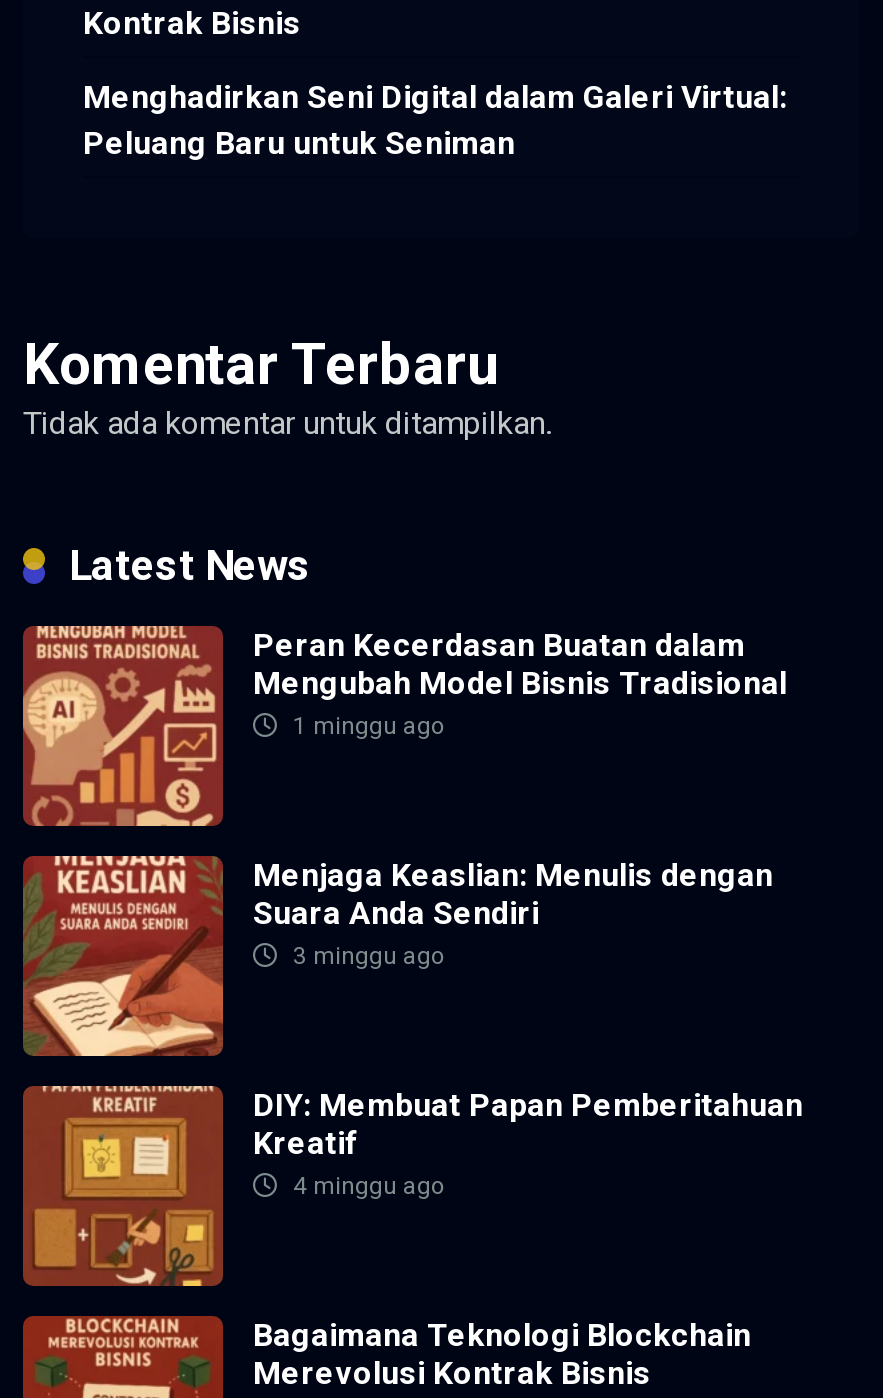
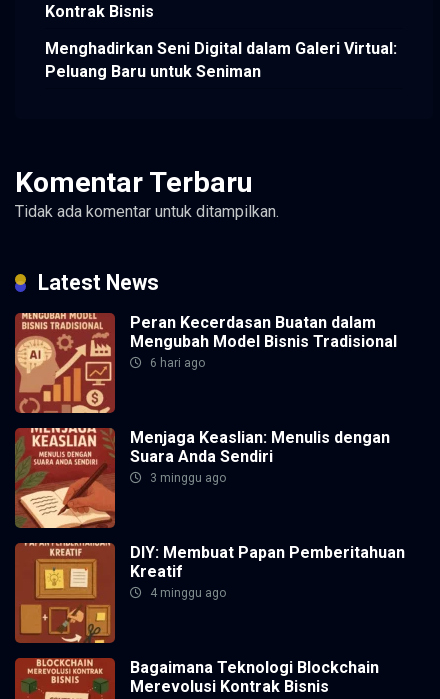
- 1 minggu ago
+ 6 hari ago
